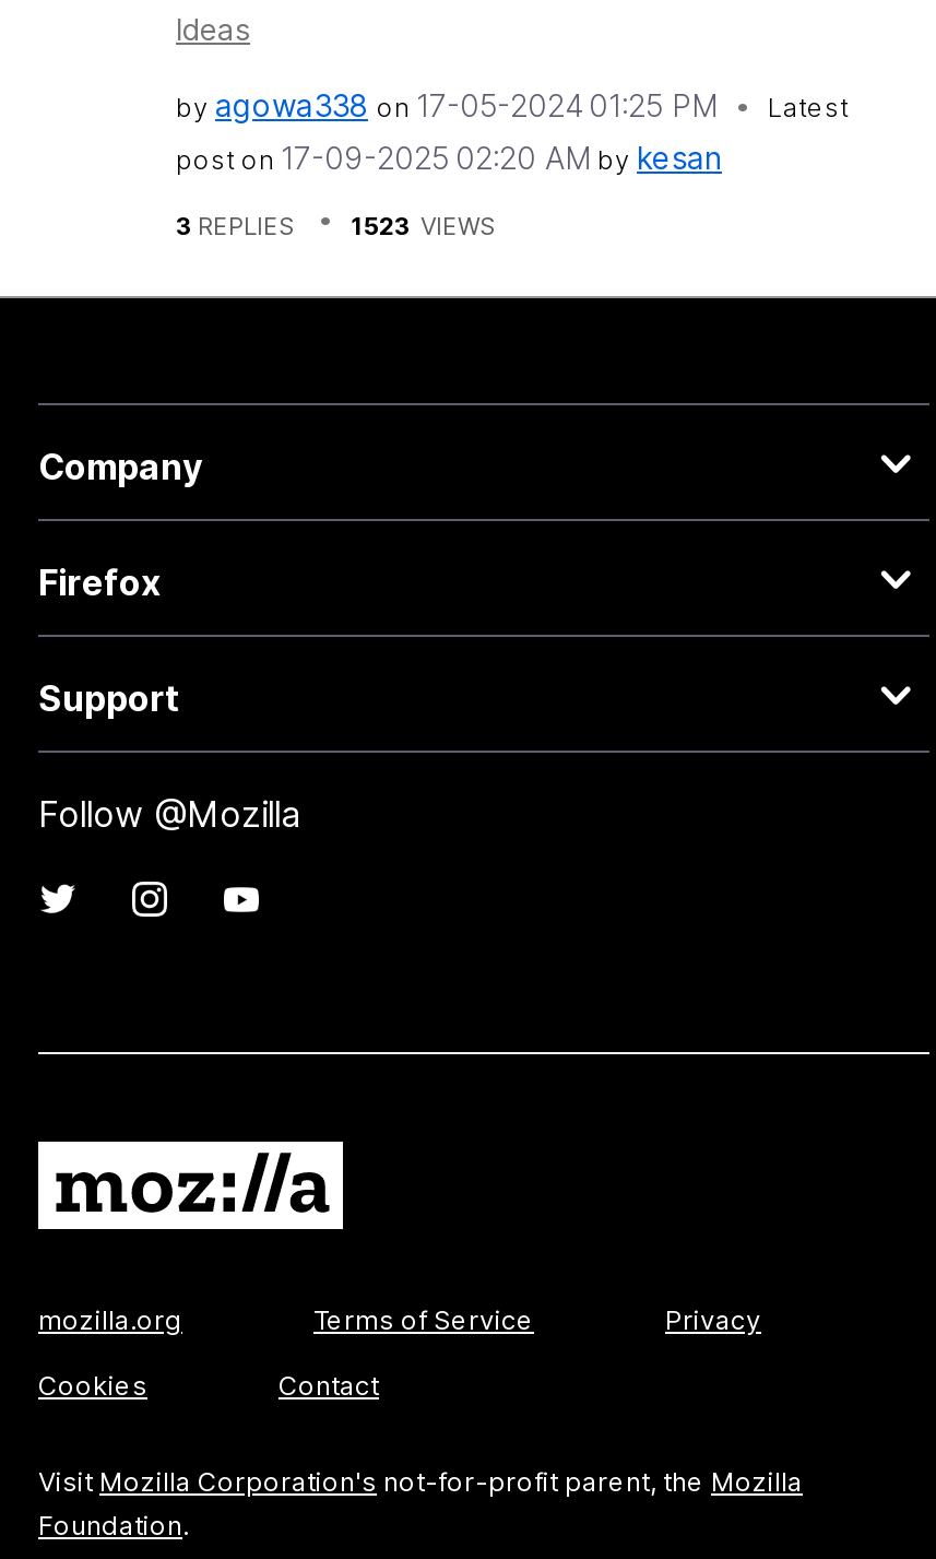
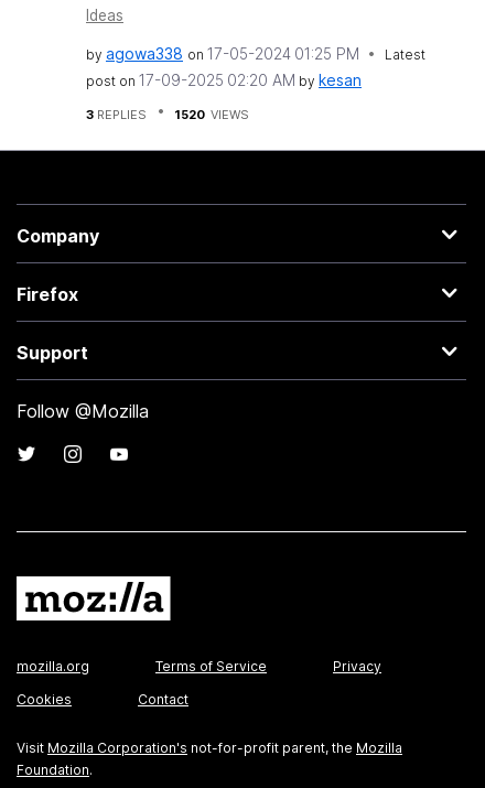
- 3 REPLIES 1523 VIEWS
+ 3 REPLIES 1520 VIEWS
